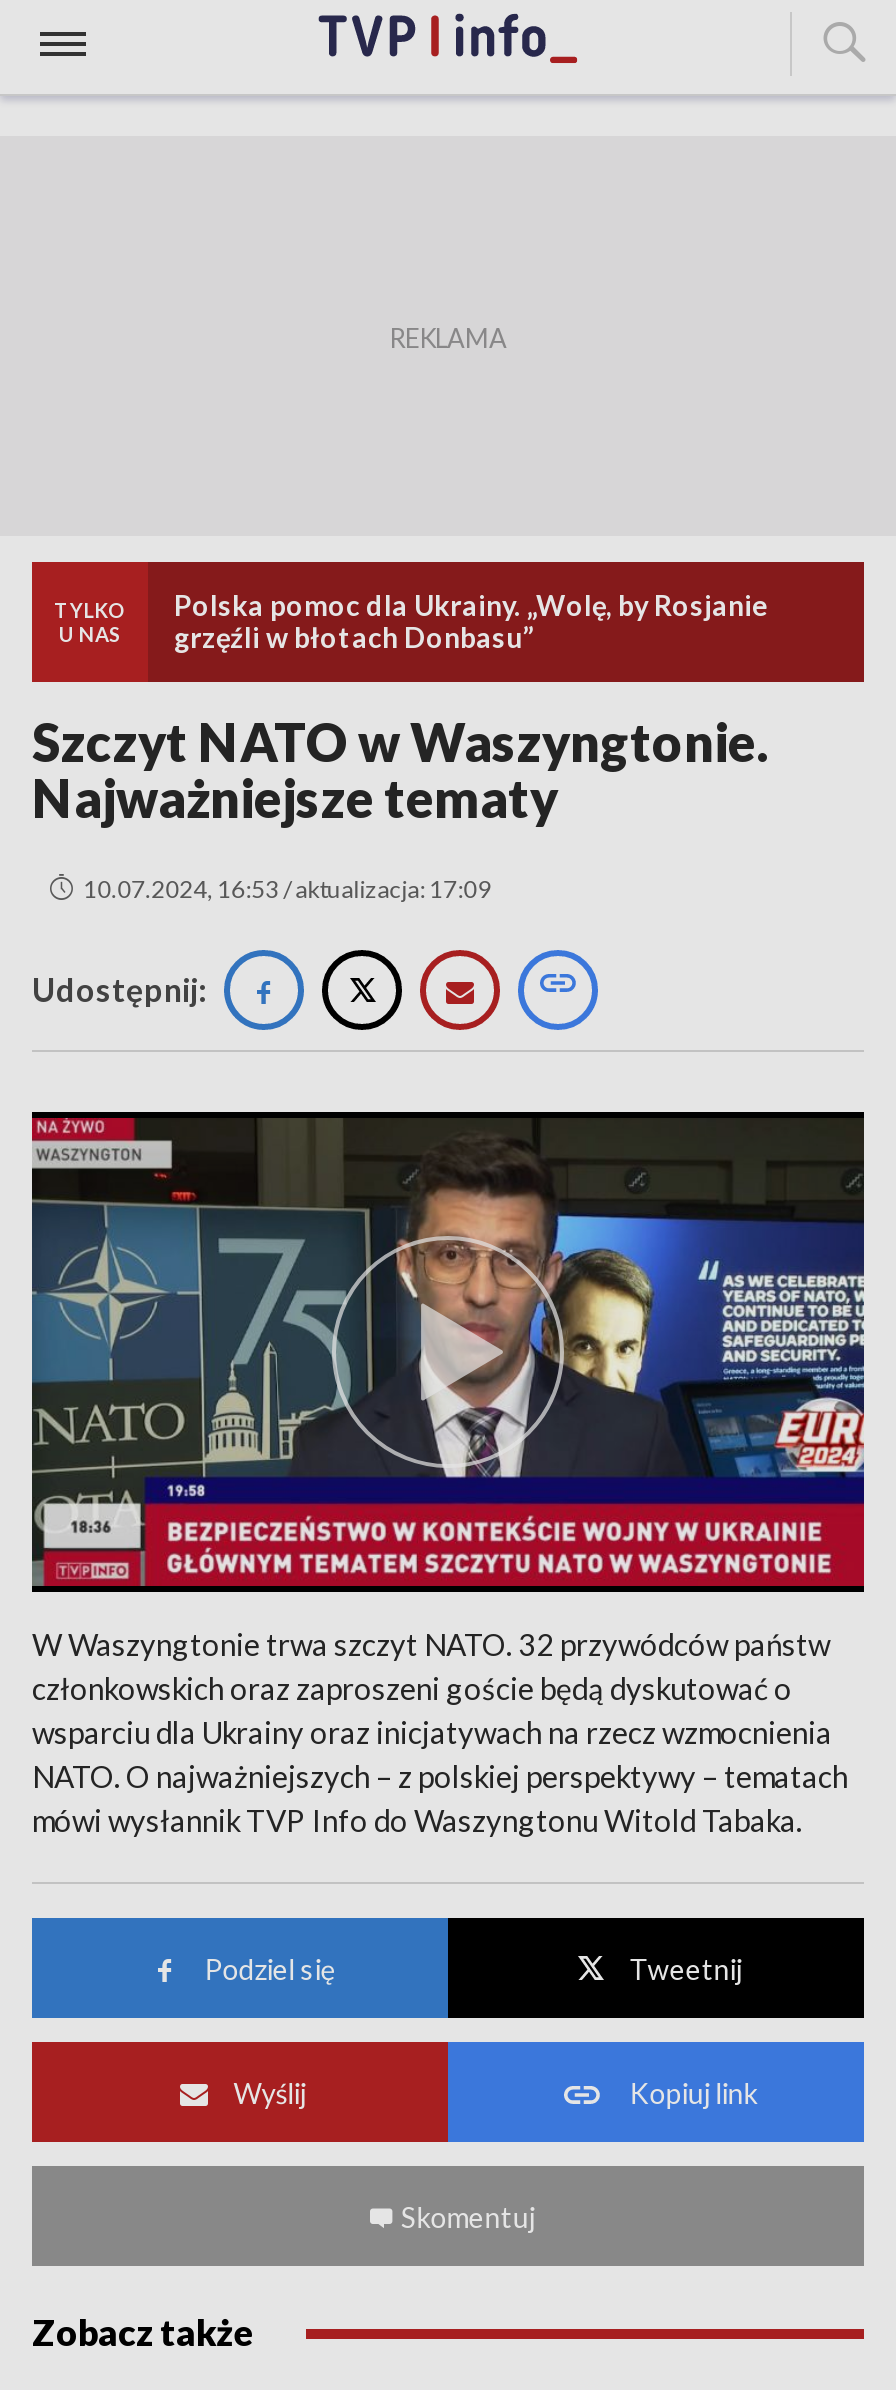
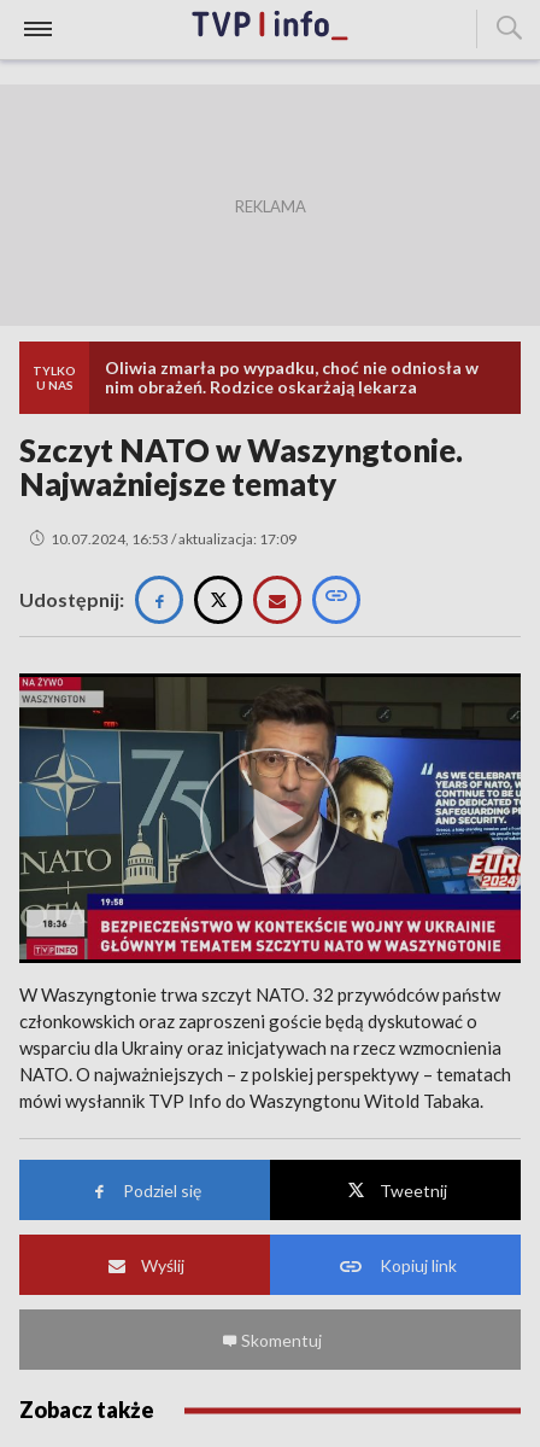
- Polska pomoc dla Ukrainy. „Wolę, by Rosjanie
- grzęźli w błotach Donbasu”
+ Oliwia zmarła po wypadku, choć nie odniosła w
+ nim obrażeń. Rodzice oskarżają lekarza
